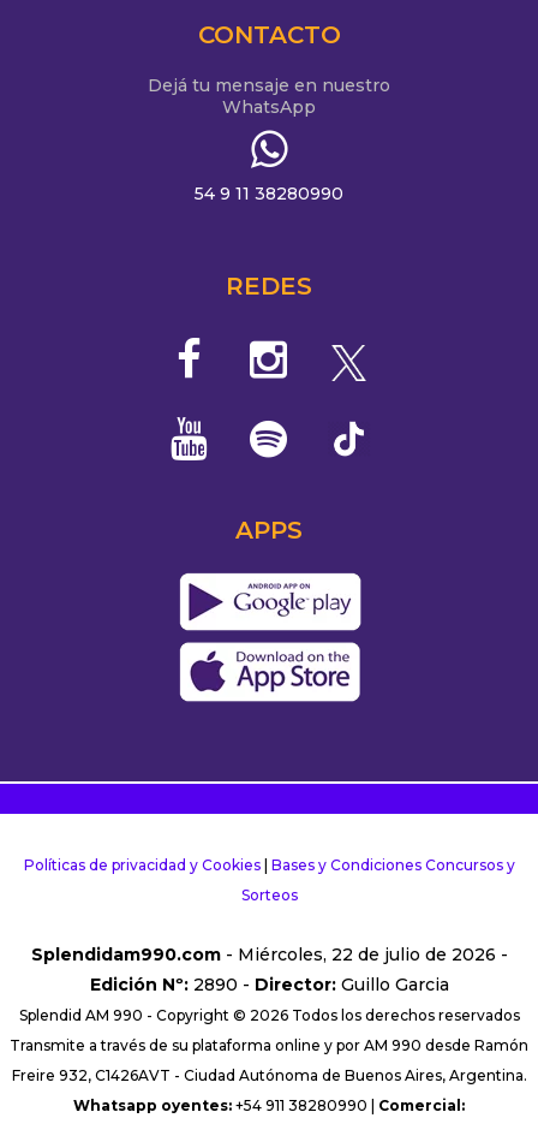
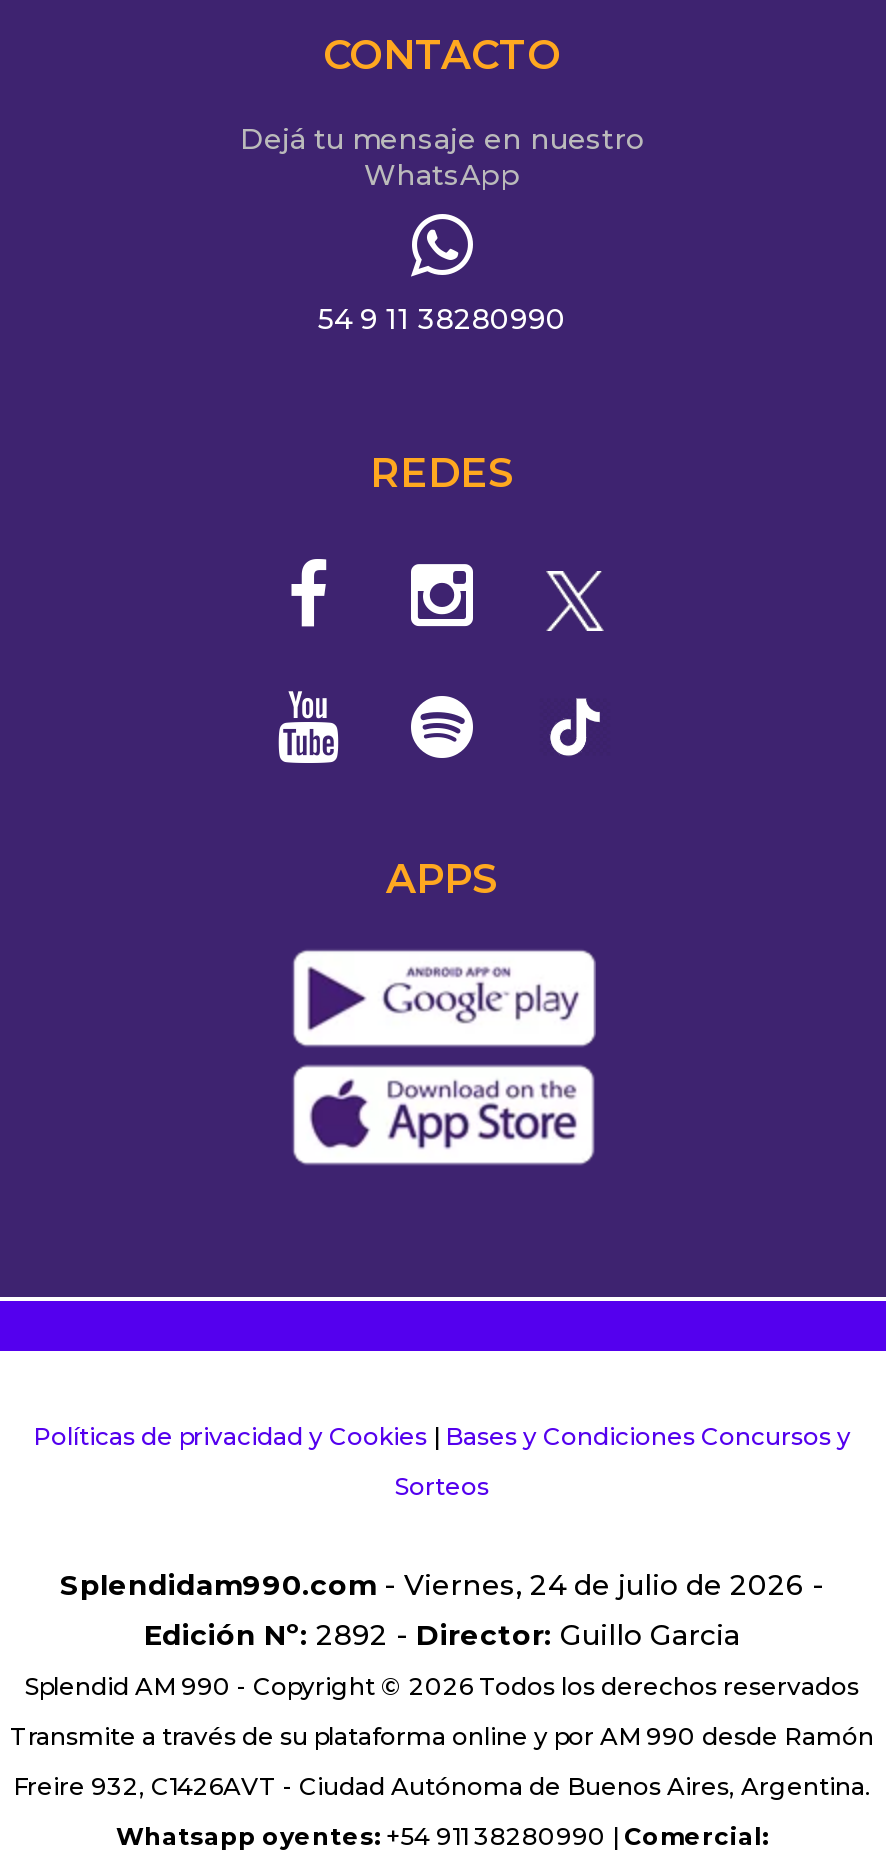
- Splendidam990.com - Miércoles, 22 de julio de 2026 -
+ Splendidam990.com - Viernes, 24 de julio de 2026 -

- Edición Nº: 2890 - Director: Guillo Garcia
+ Edición Nº: 2892 - Director: Guillo Garcia
